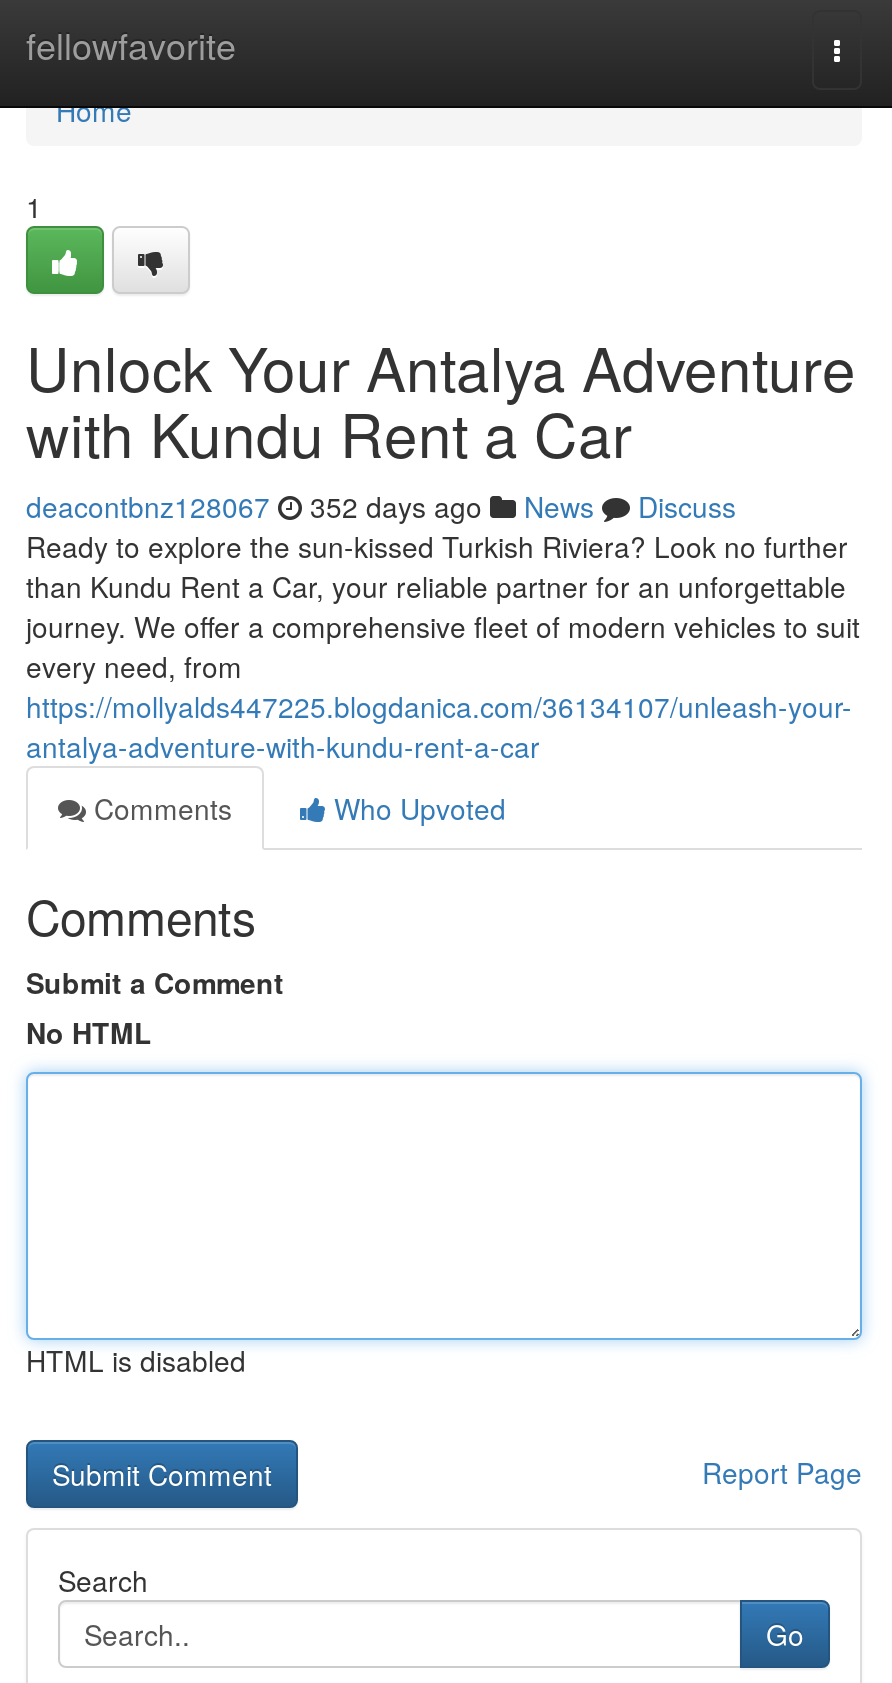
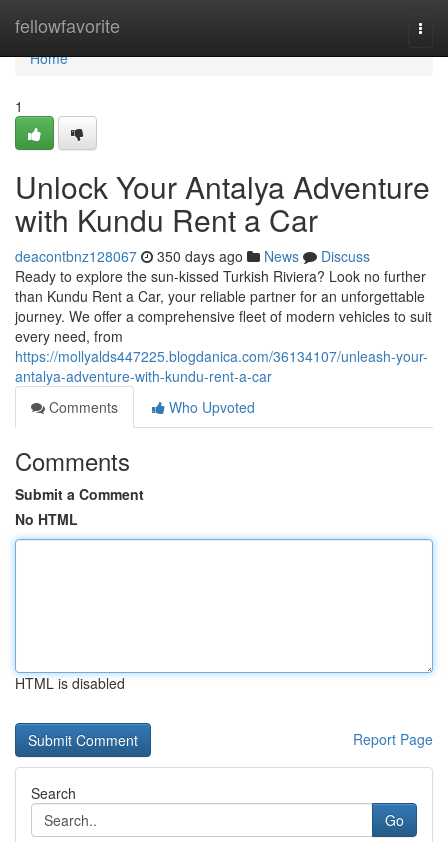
- deacontbnz128067 352 days ago News Discuss
+ deacontbnz128067 350 days ago News Discuss
